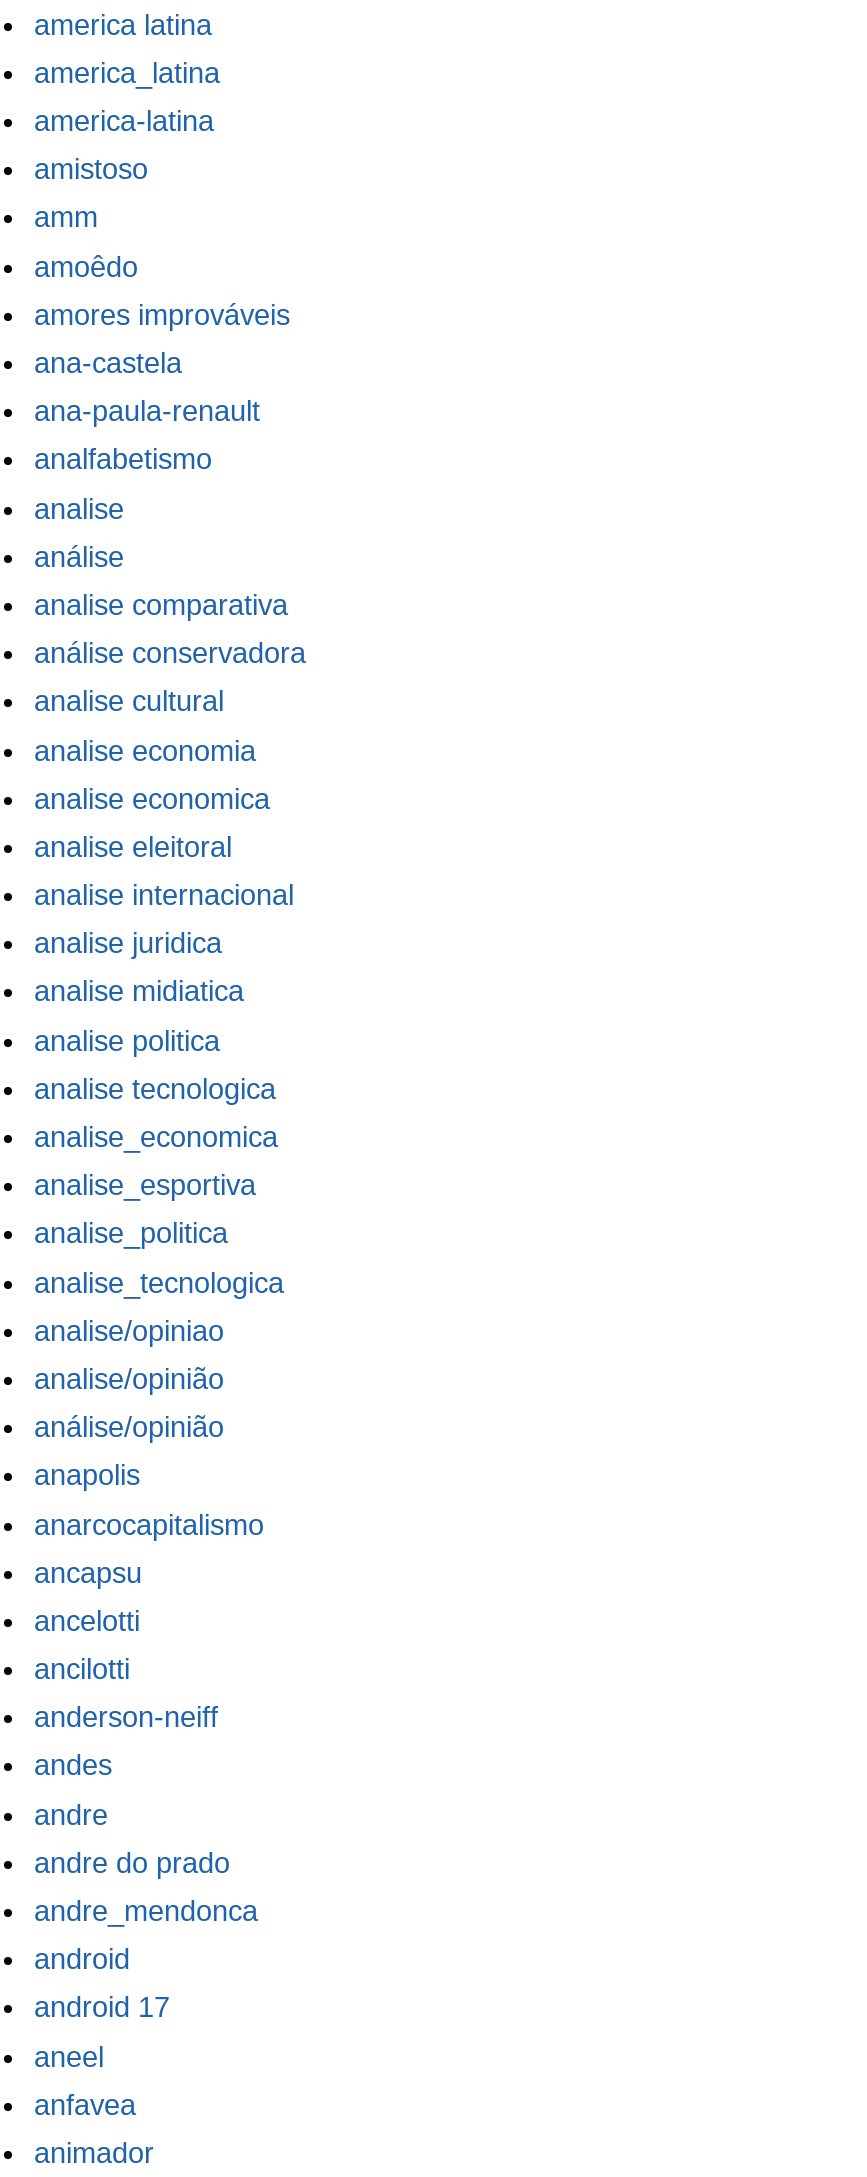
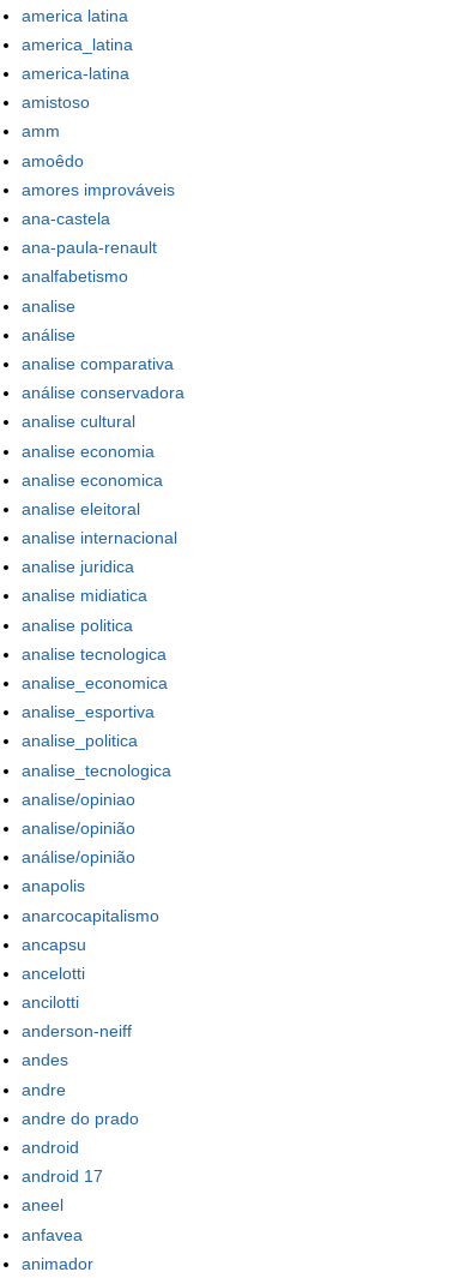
- andre_mendonca
